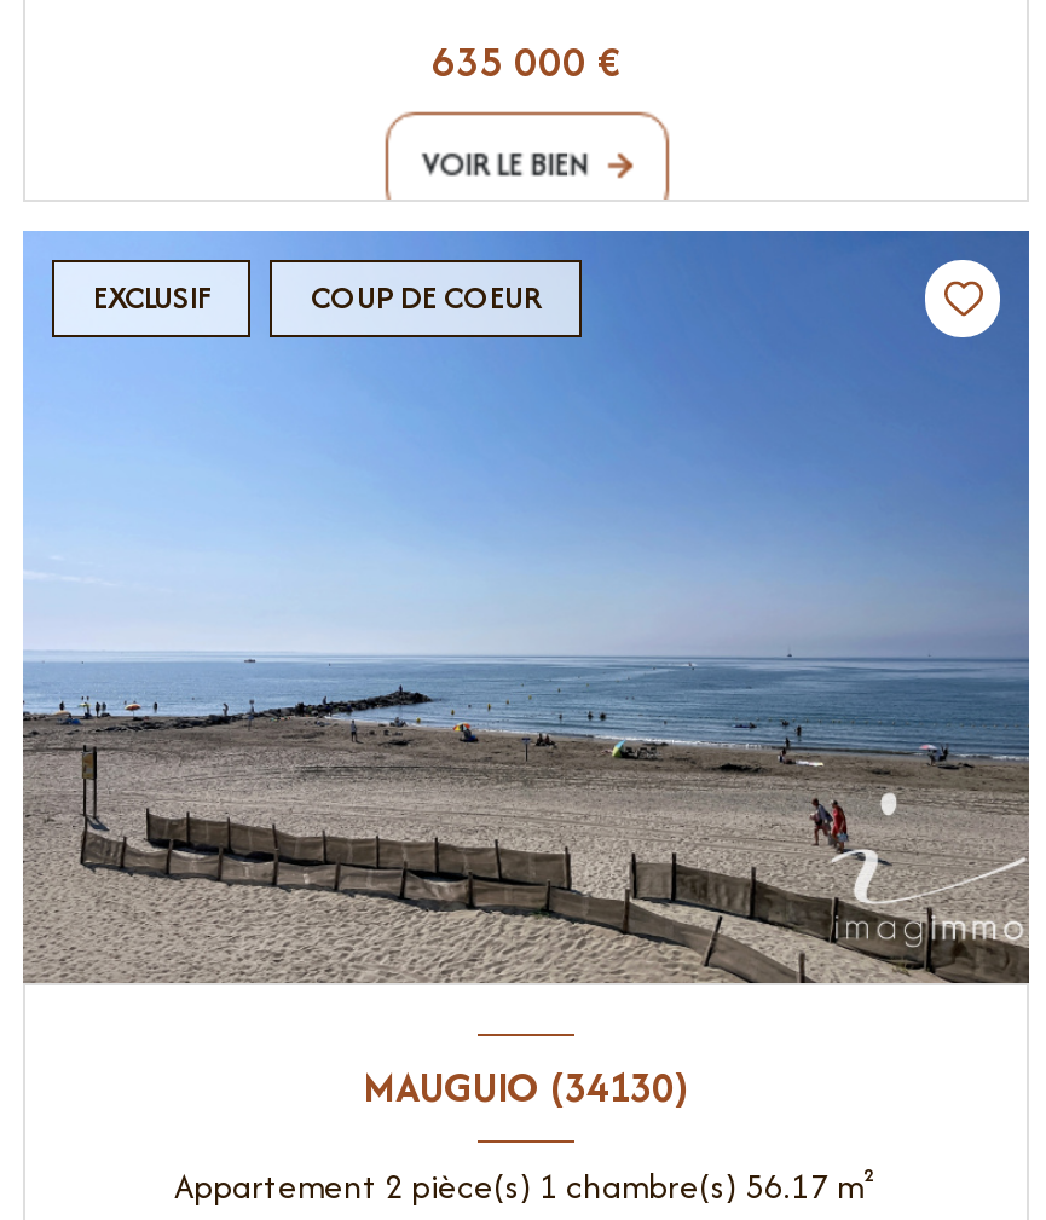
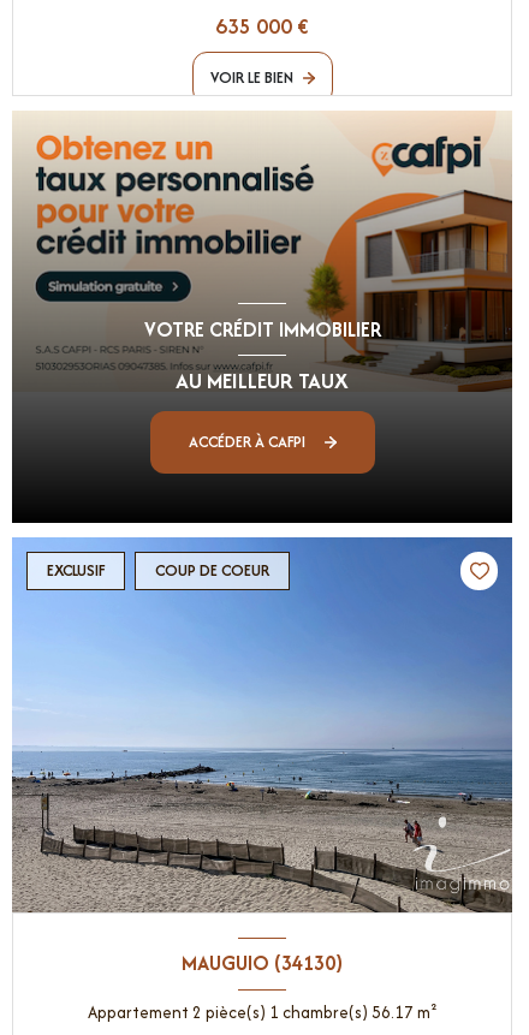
+ [image]
+ VOTRE CRÉDIT IMMOBILIER
+ AU MEILLEUR TAUX
+ ACCÉDER À CAFPI
